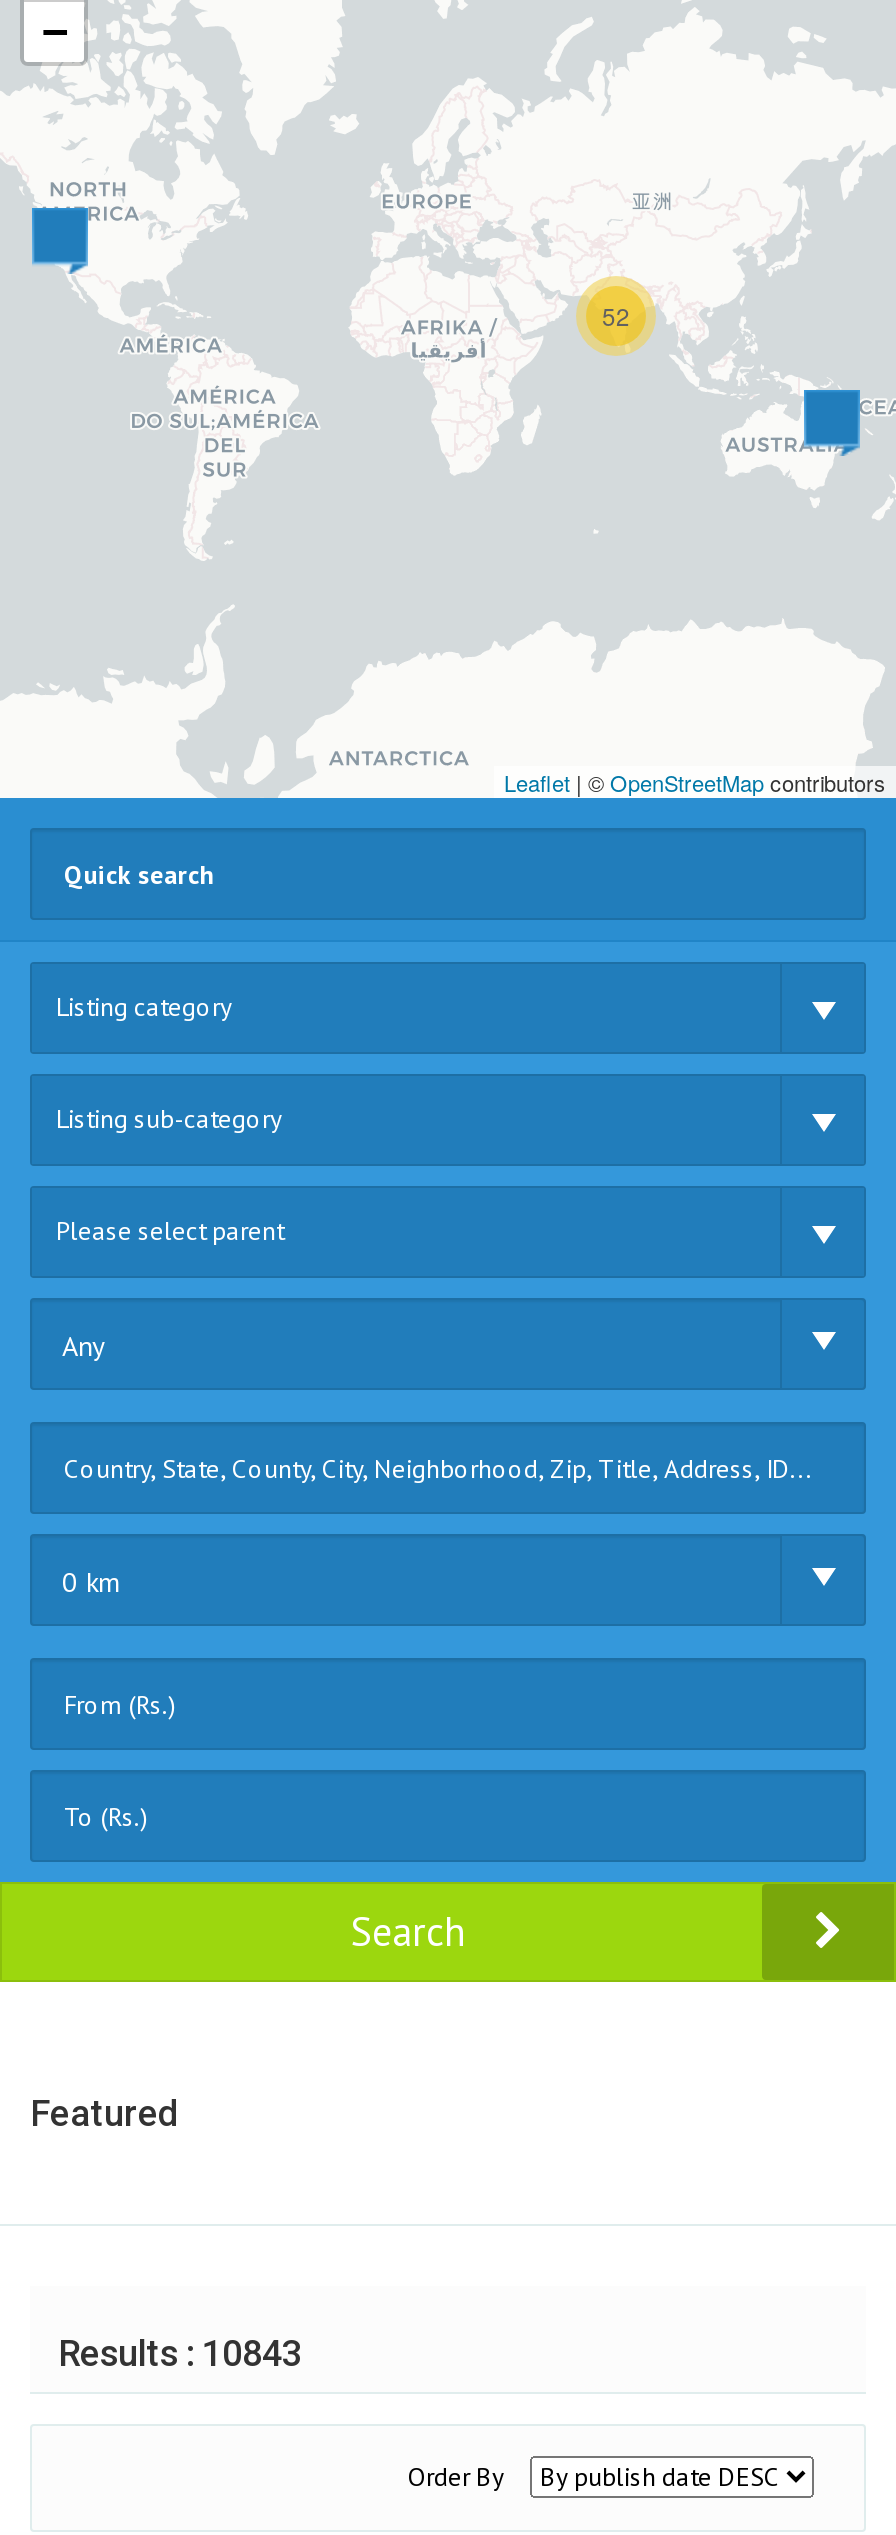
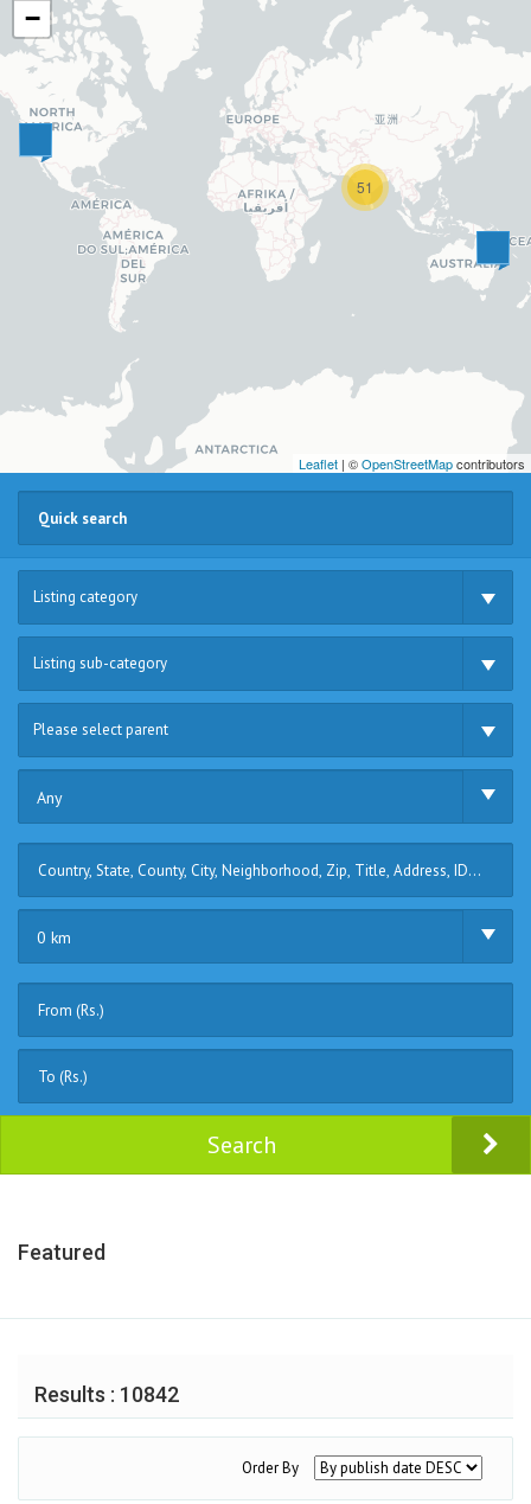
- 52
+ 51

- Results : 10843
+ Results : 10842
